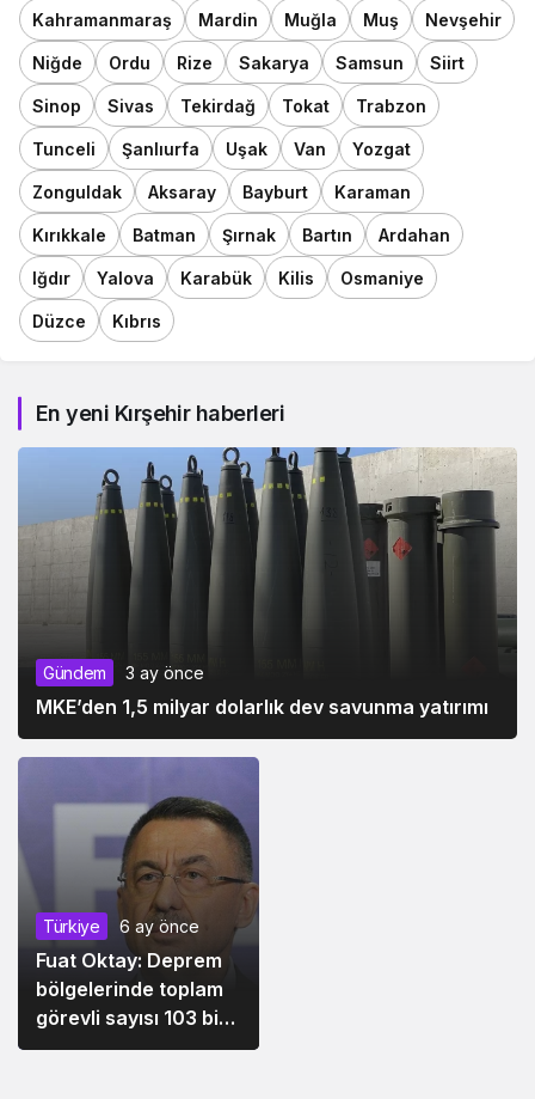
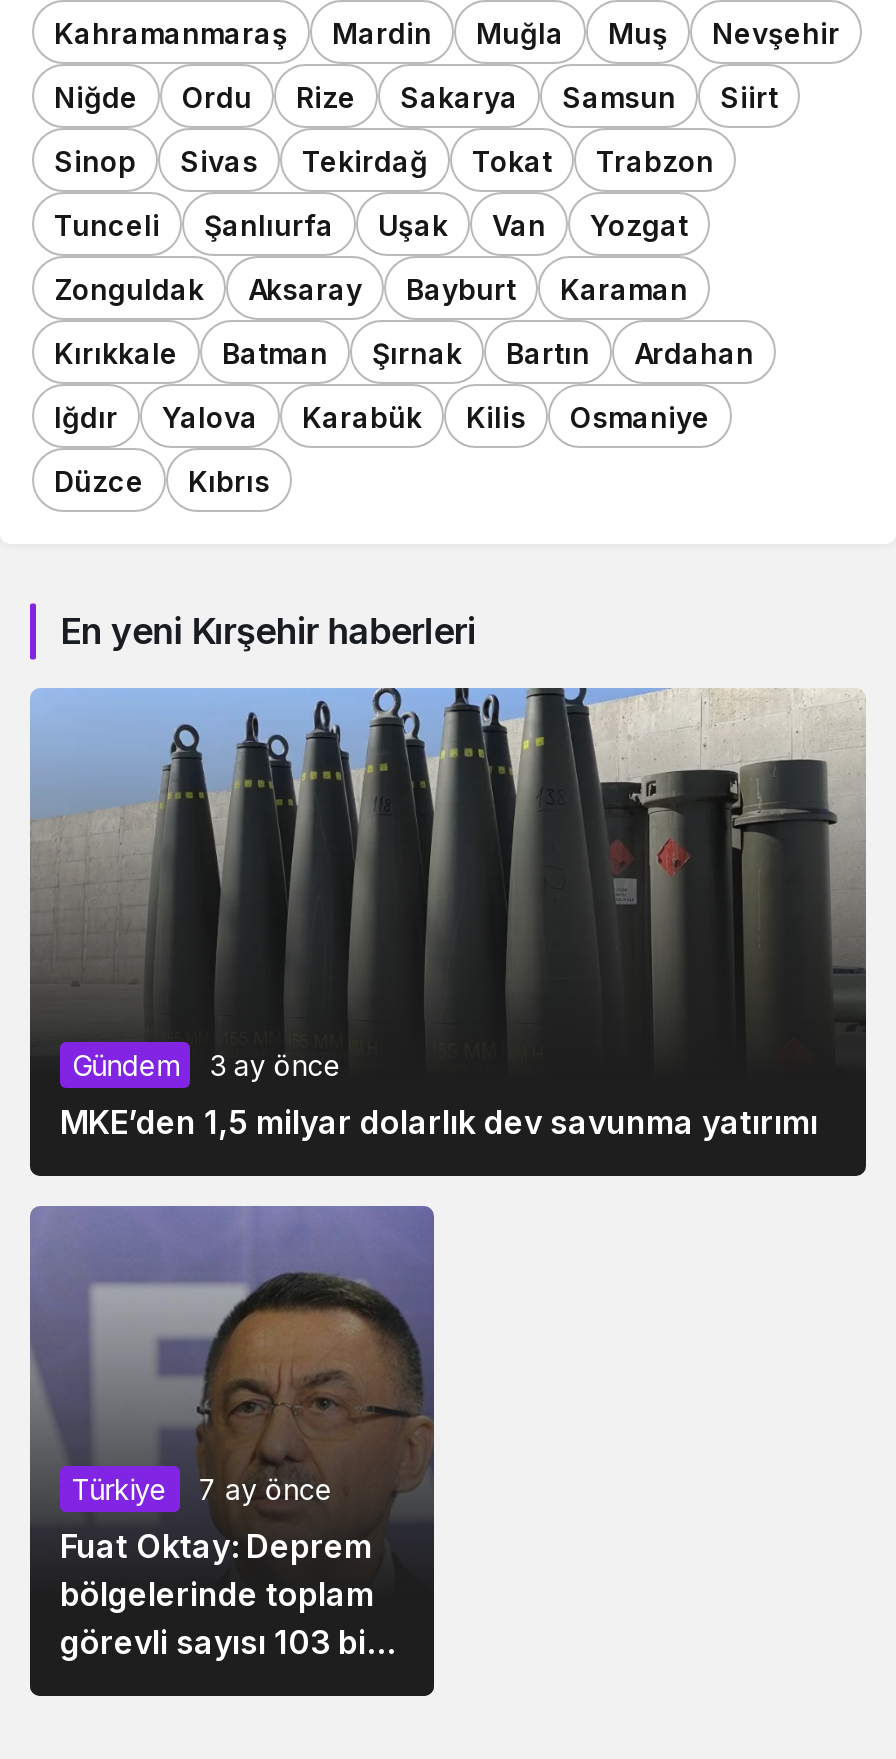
- Türkiye 6 ay önce
+ Türkiye 7 ay önce
